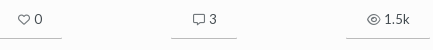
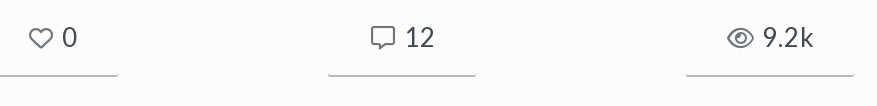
- 3
- 1.5k
+ 12
+ 9.2k
